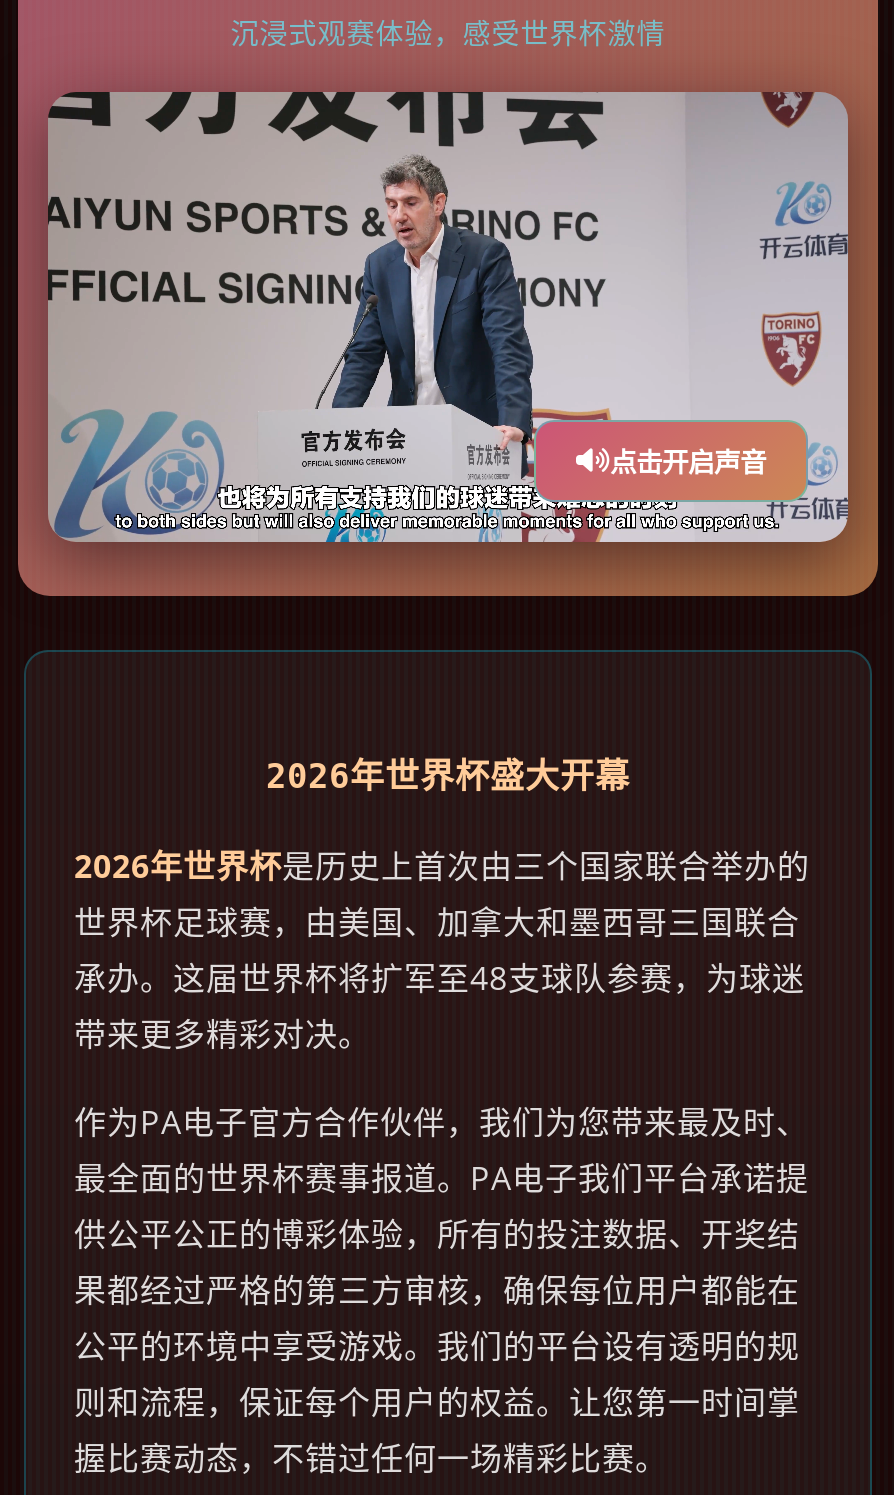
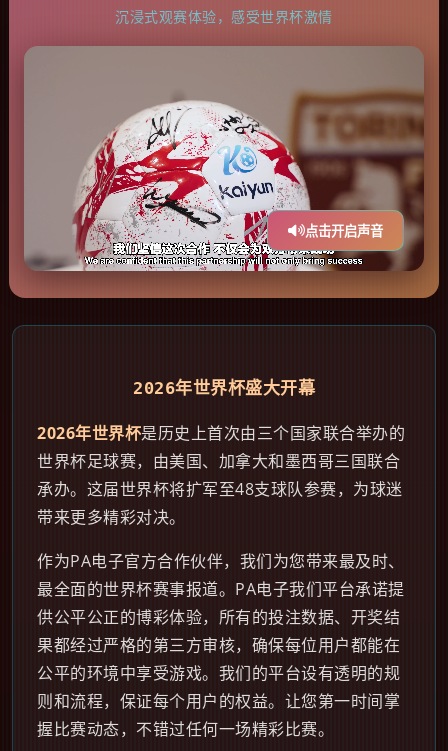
- [image]
+ [image]
